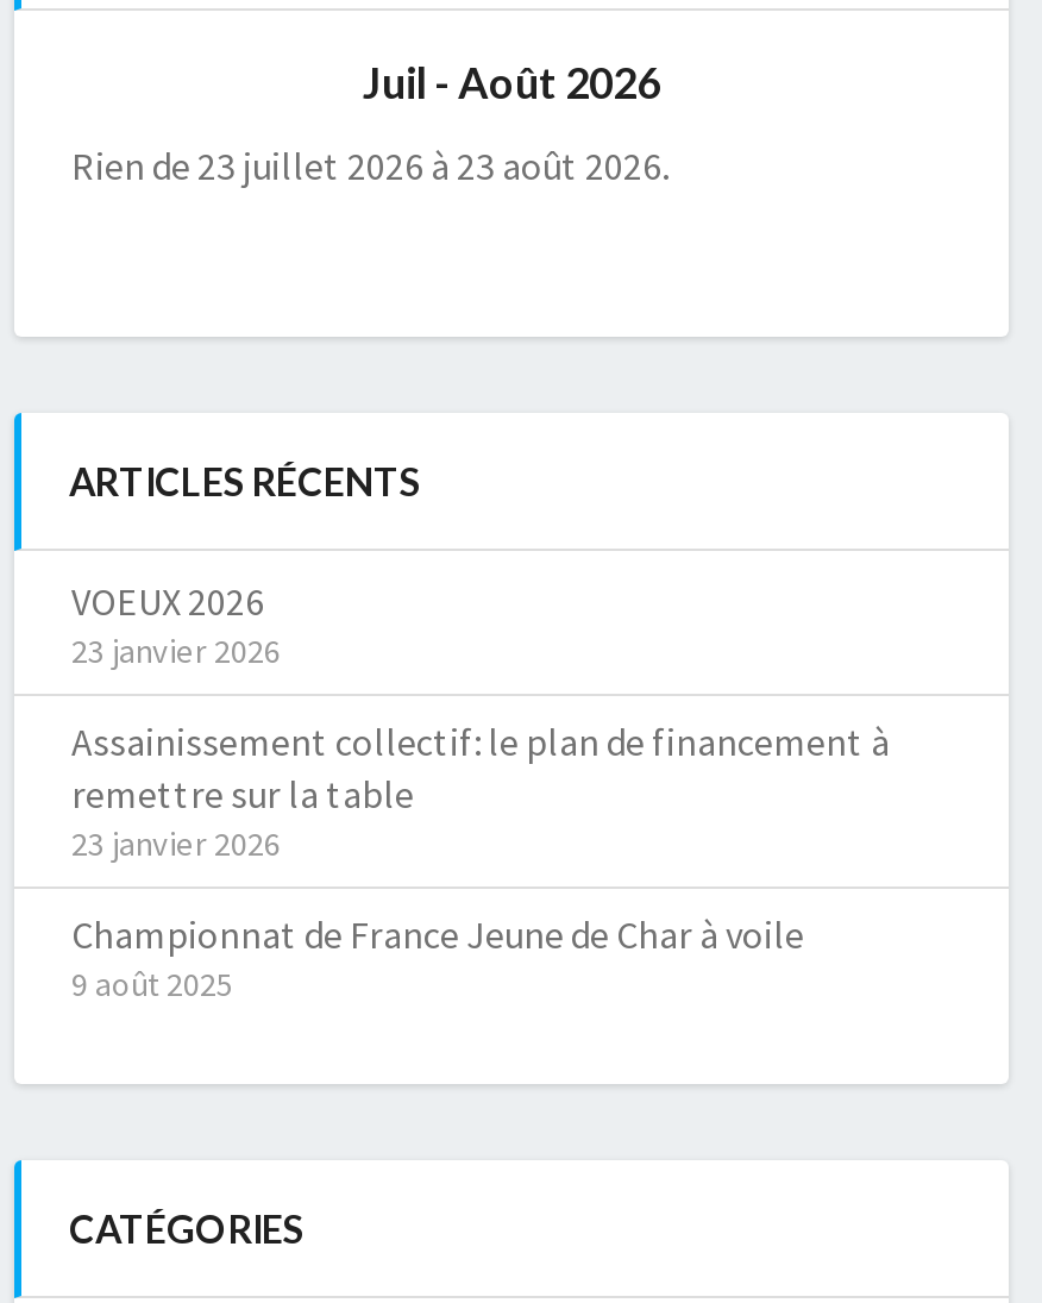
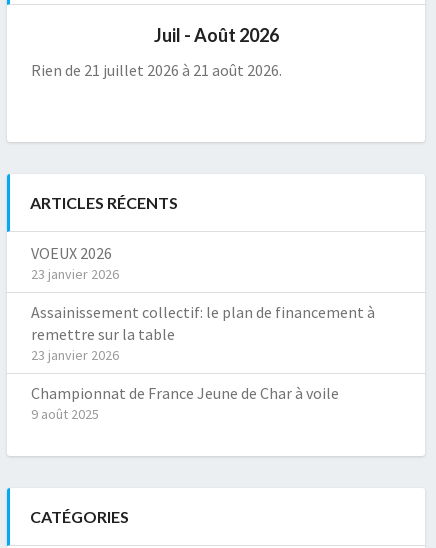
- Rien de 23 juillet 2026 à 23 août 2026.
+ Rien de 21 juillet 2026 à 21 août 2026.
